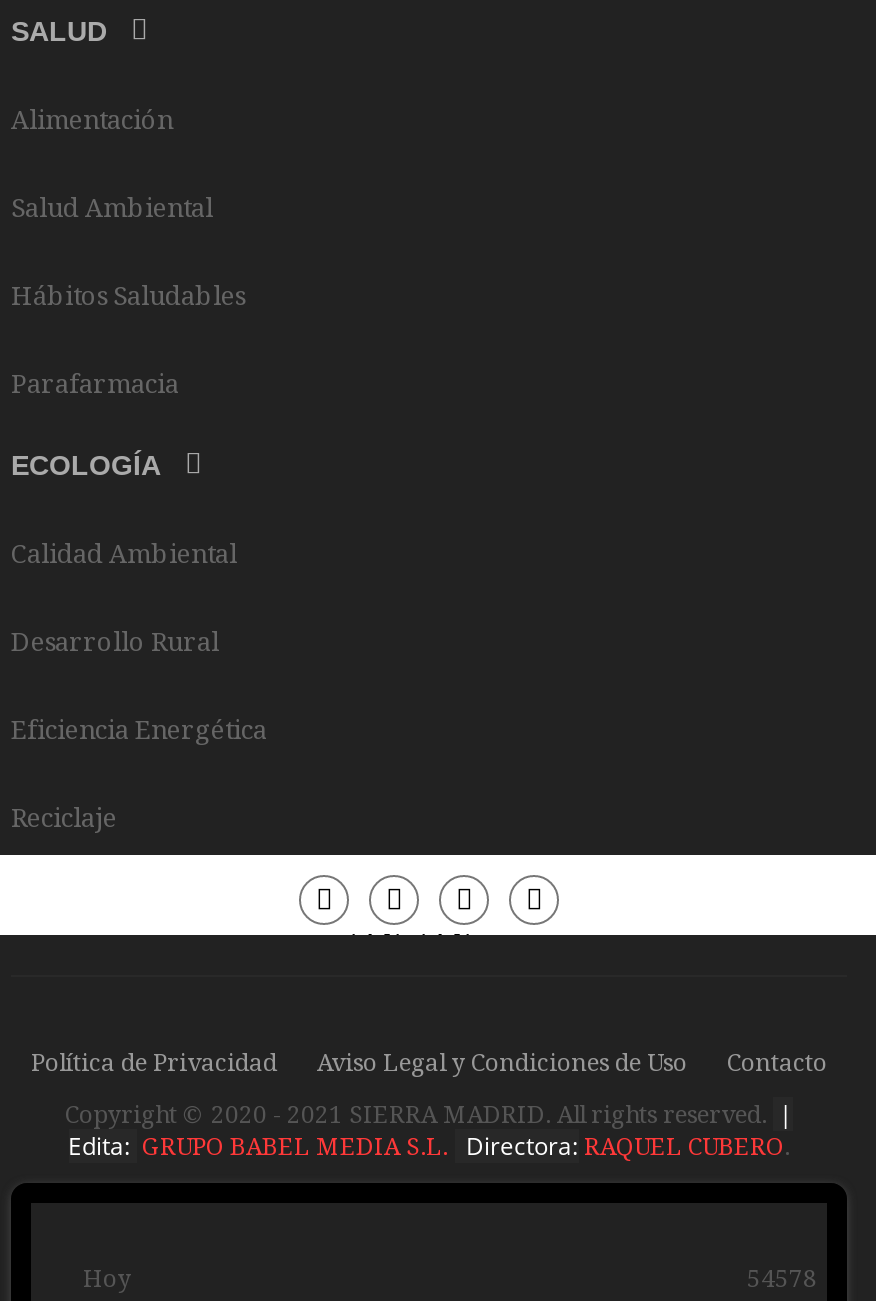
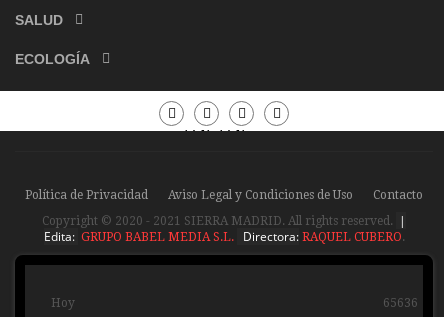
- Alimentación
- Salud Ambiental
- Hábitos Saludables
- Parafarmacia

- Calidad Ambiental
- Desarrollo Rural
- Eficiencia Energética
- Reciclaje

- 54578
+ 65636
